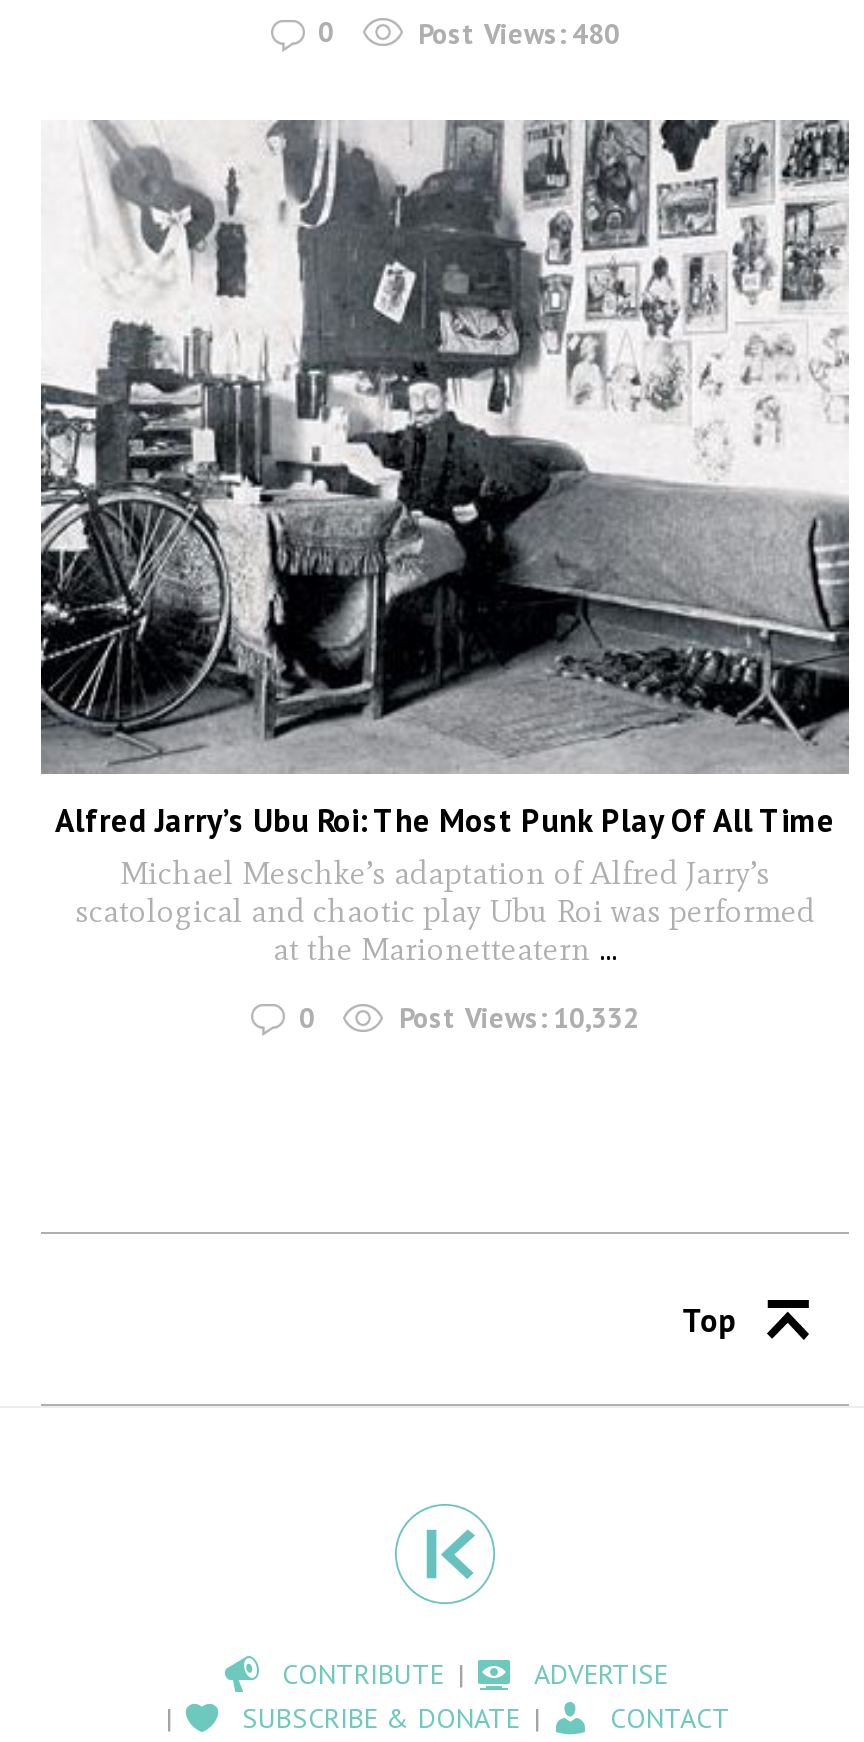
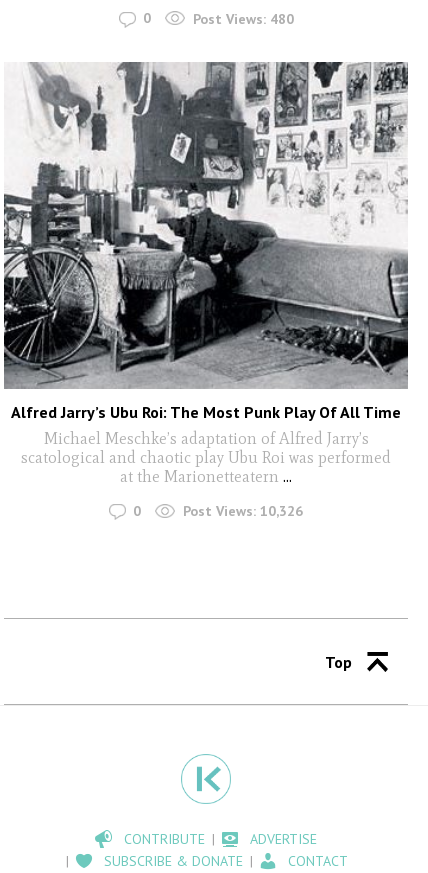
- Post Views: 10,332
+ Post Views: 10,326
